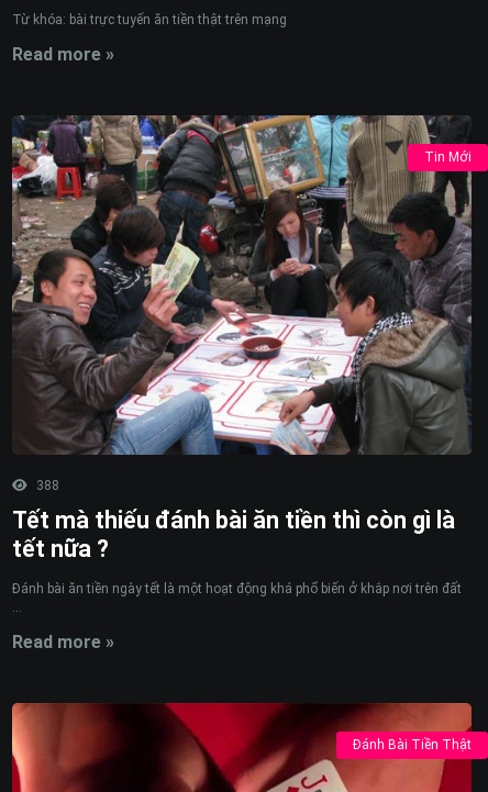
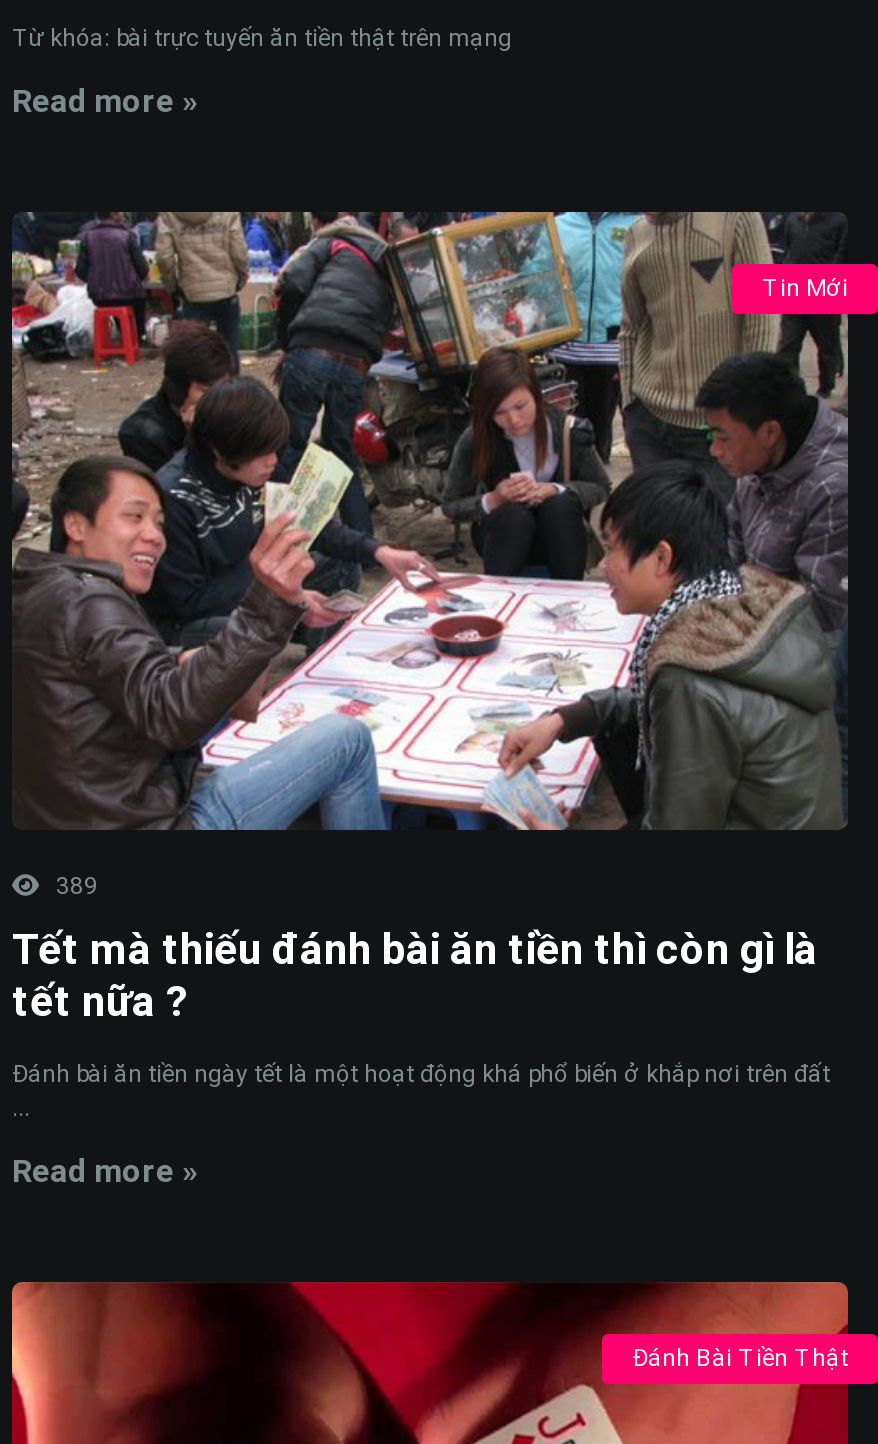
- 388
+ 389
